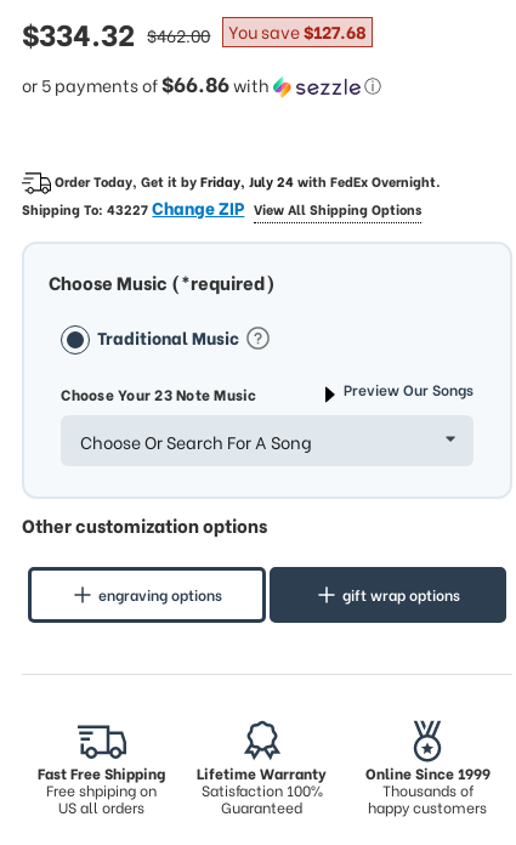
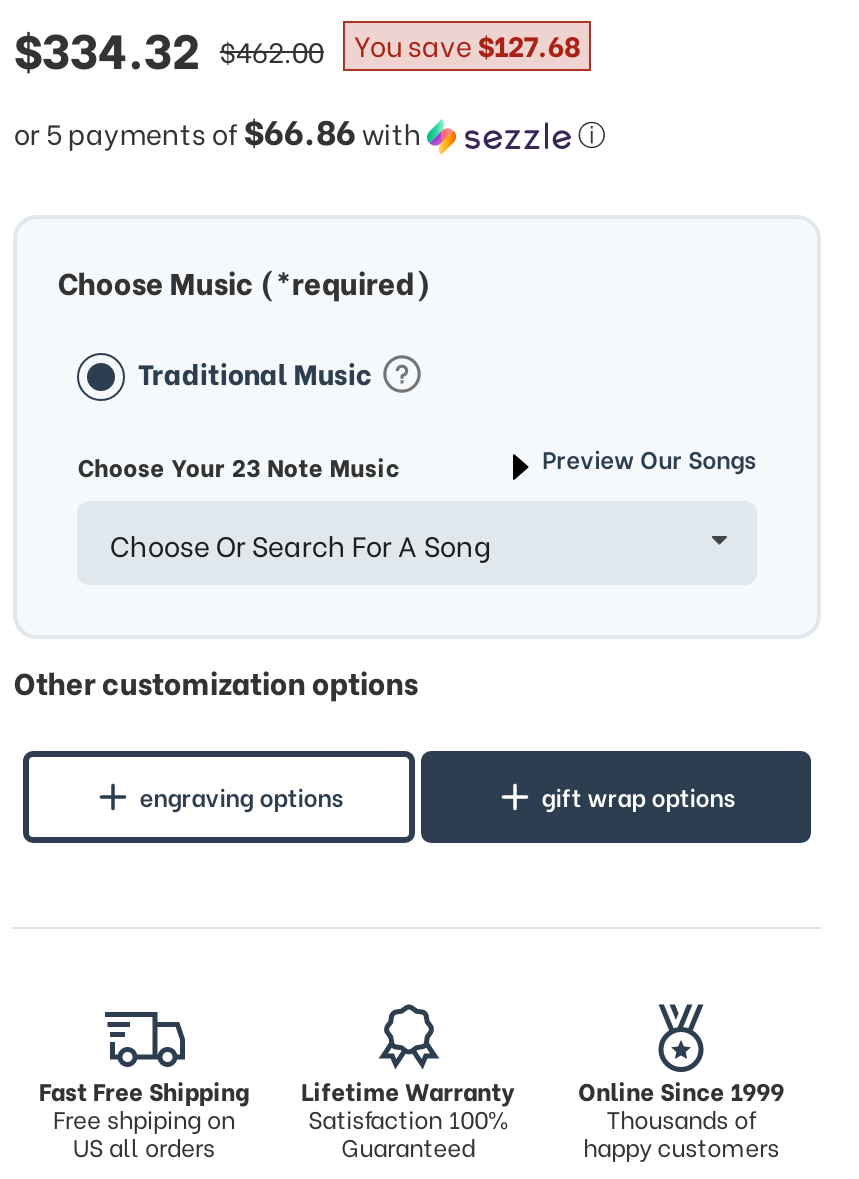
- Order Today, Get it by Friday, July 24 with FedEx Overnight.
- Shipping To: 43227 Change ZIP View All Shipping Options
